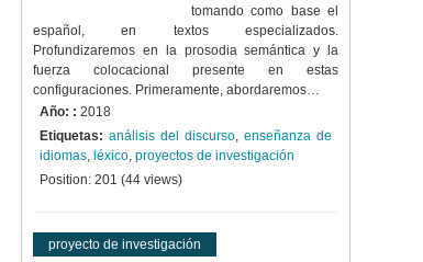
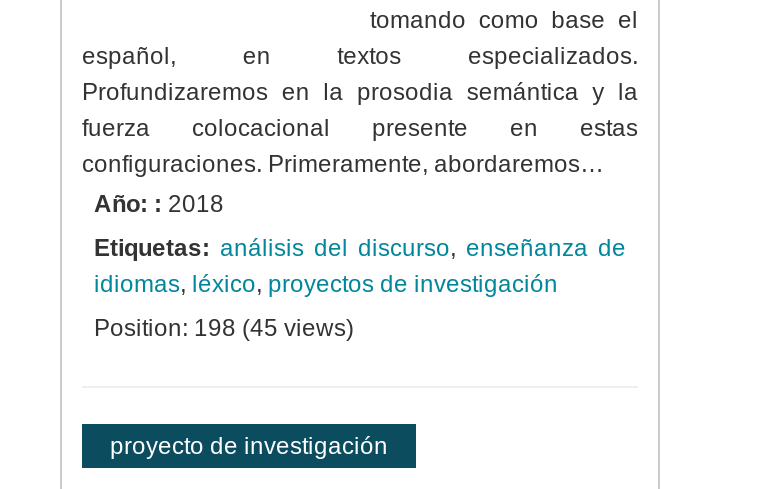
- Position: 201 (44 views)
+ Position: 198 (45 views)
